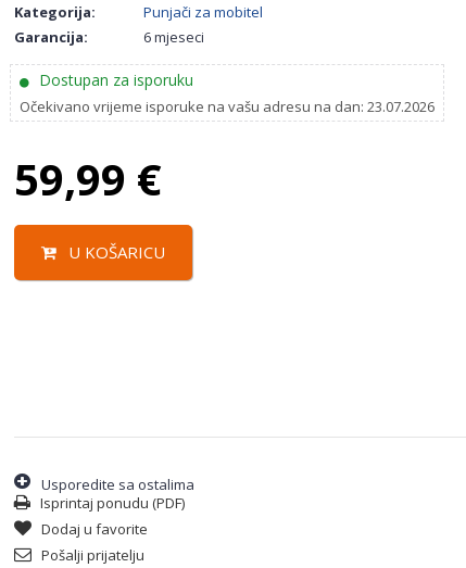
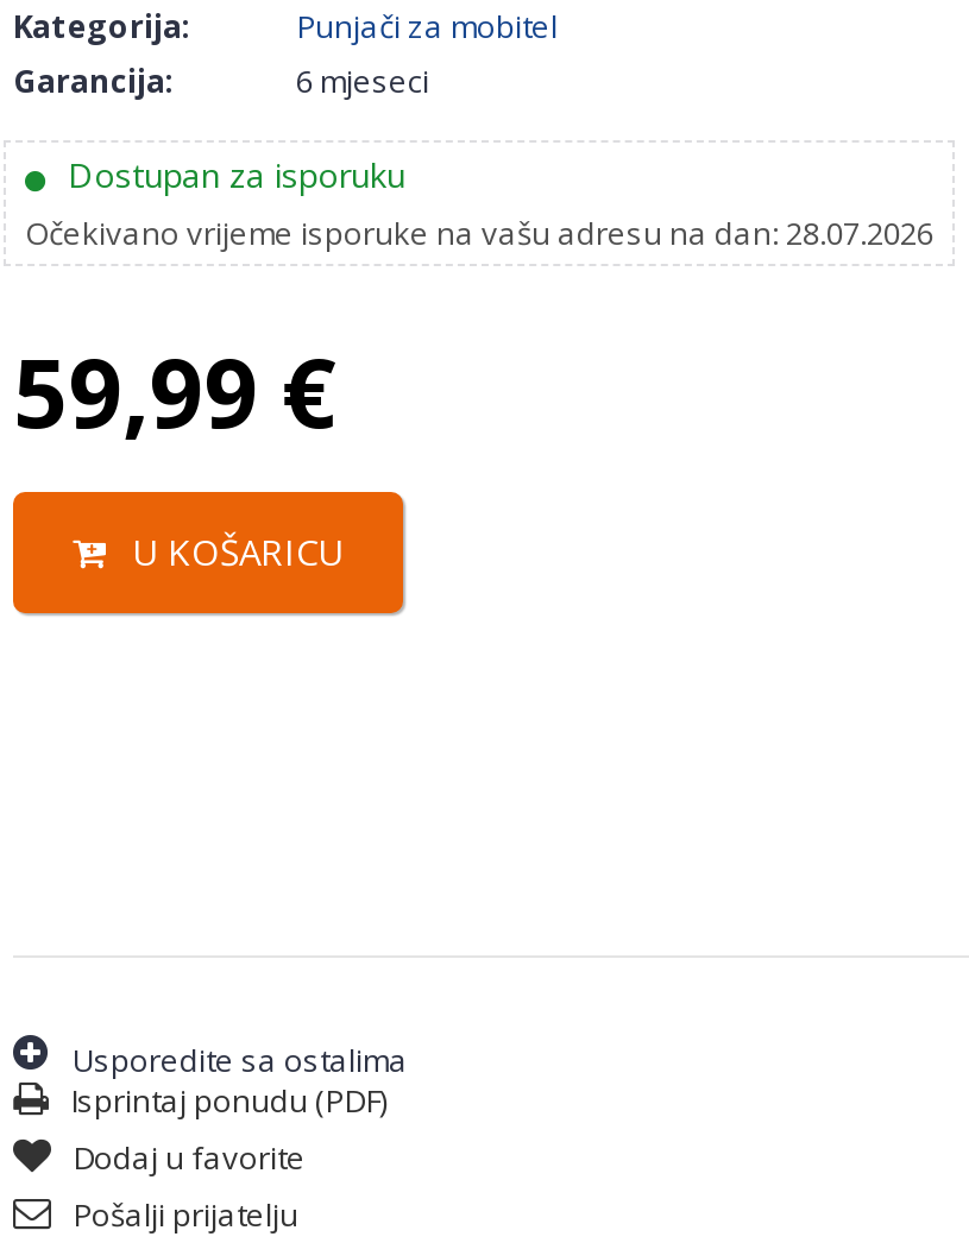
- Očekivano vrijeme isporuke na vašu adresu na dan: 23.07.2026
+ Očekivano vrijeme isporuke na vašu adresu na dan: 28.07.2026
